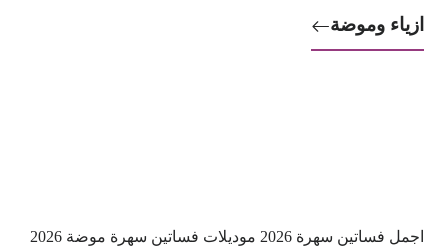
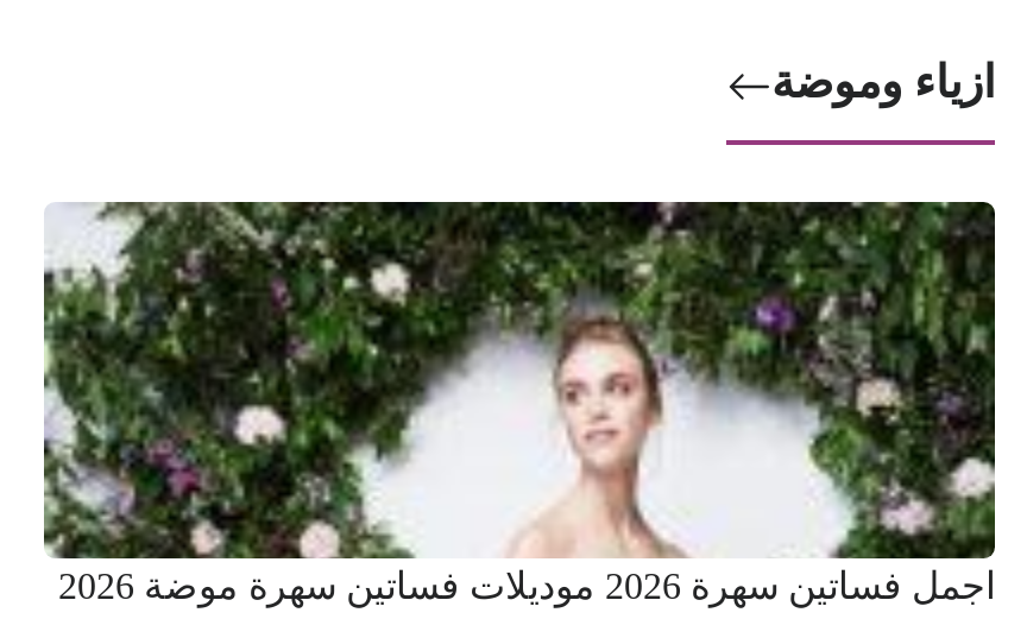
+ [image]
